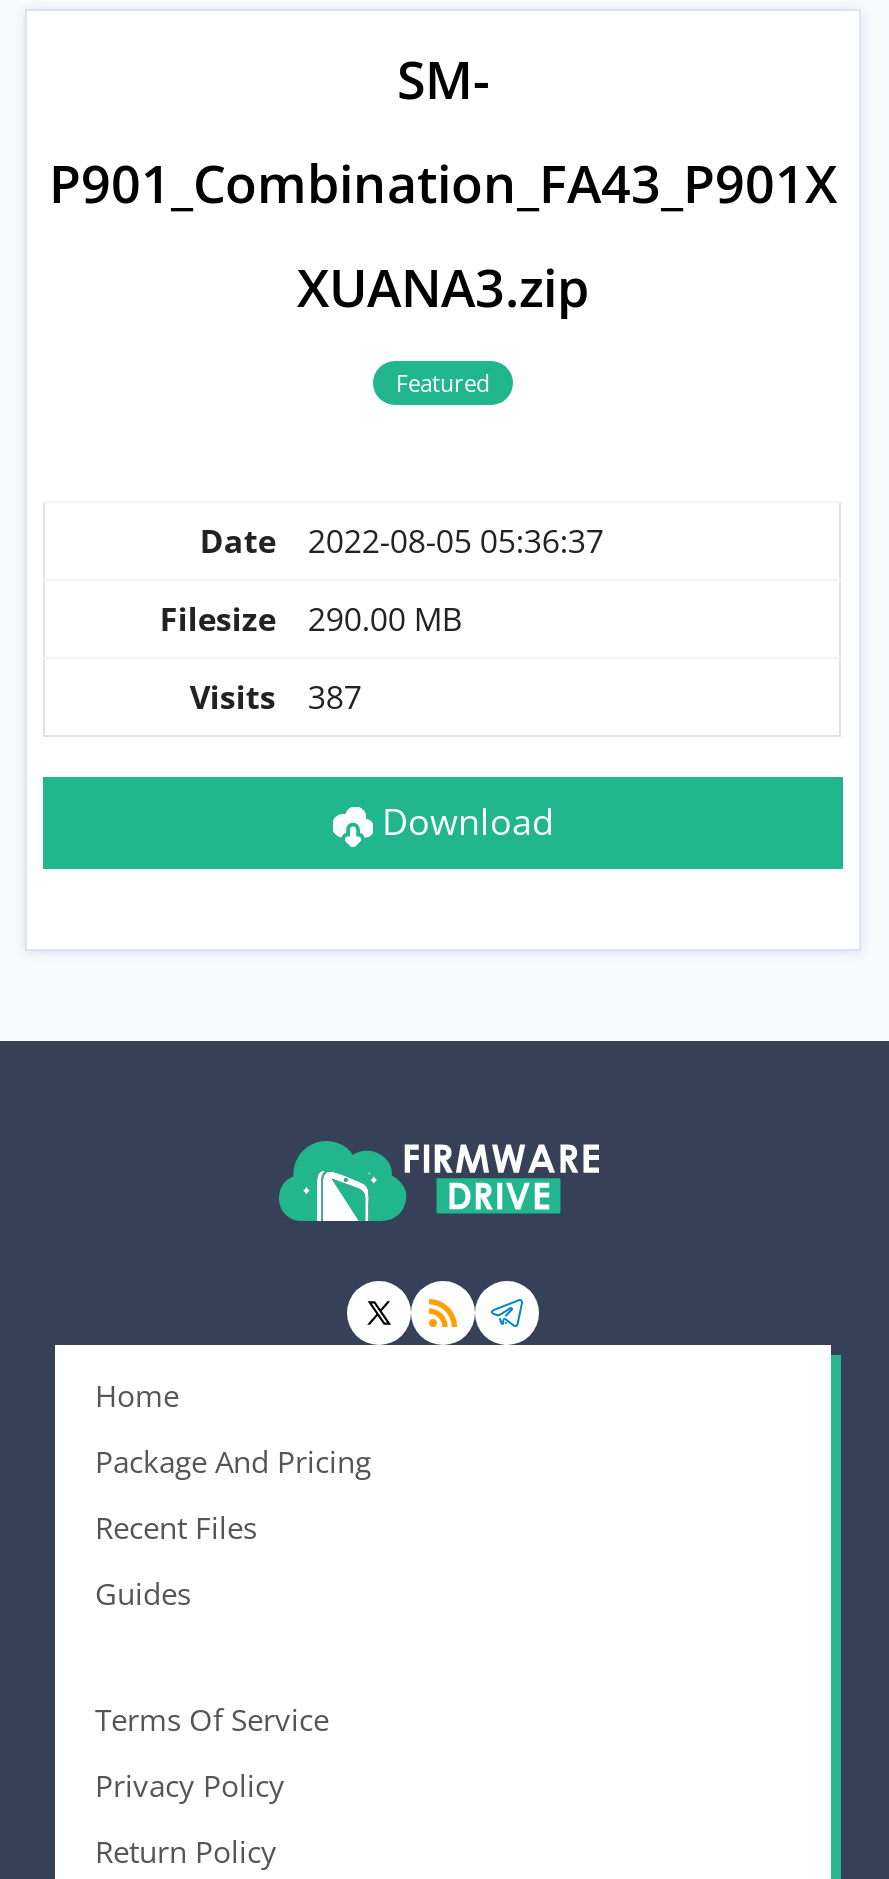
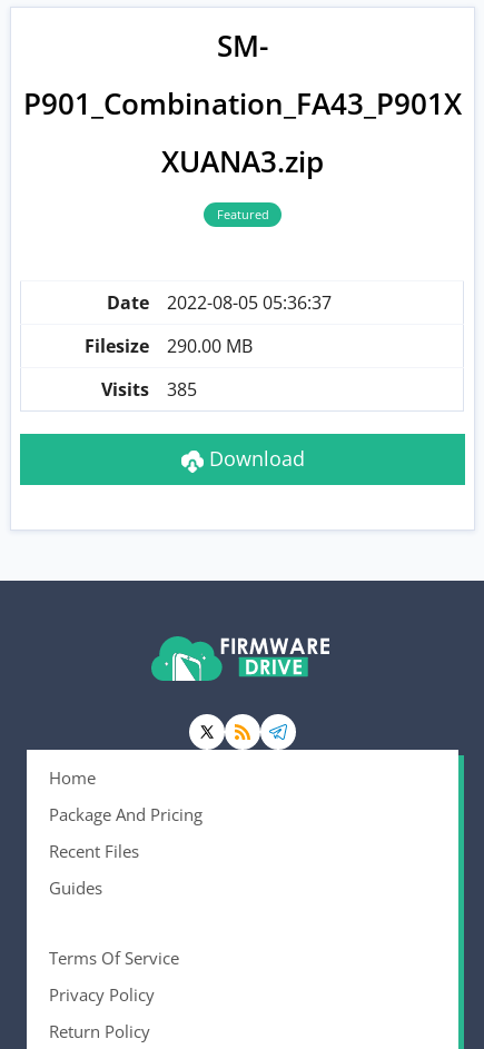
- Visits 387
+ Visits 385
